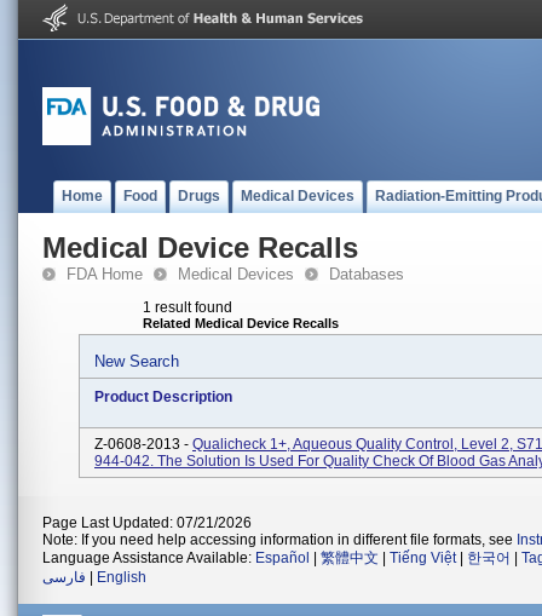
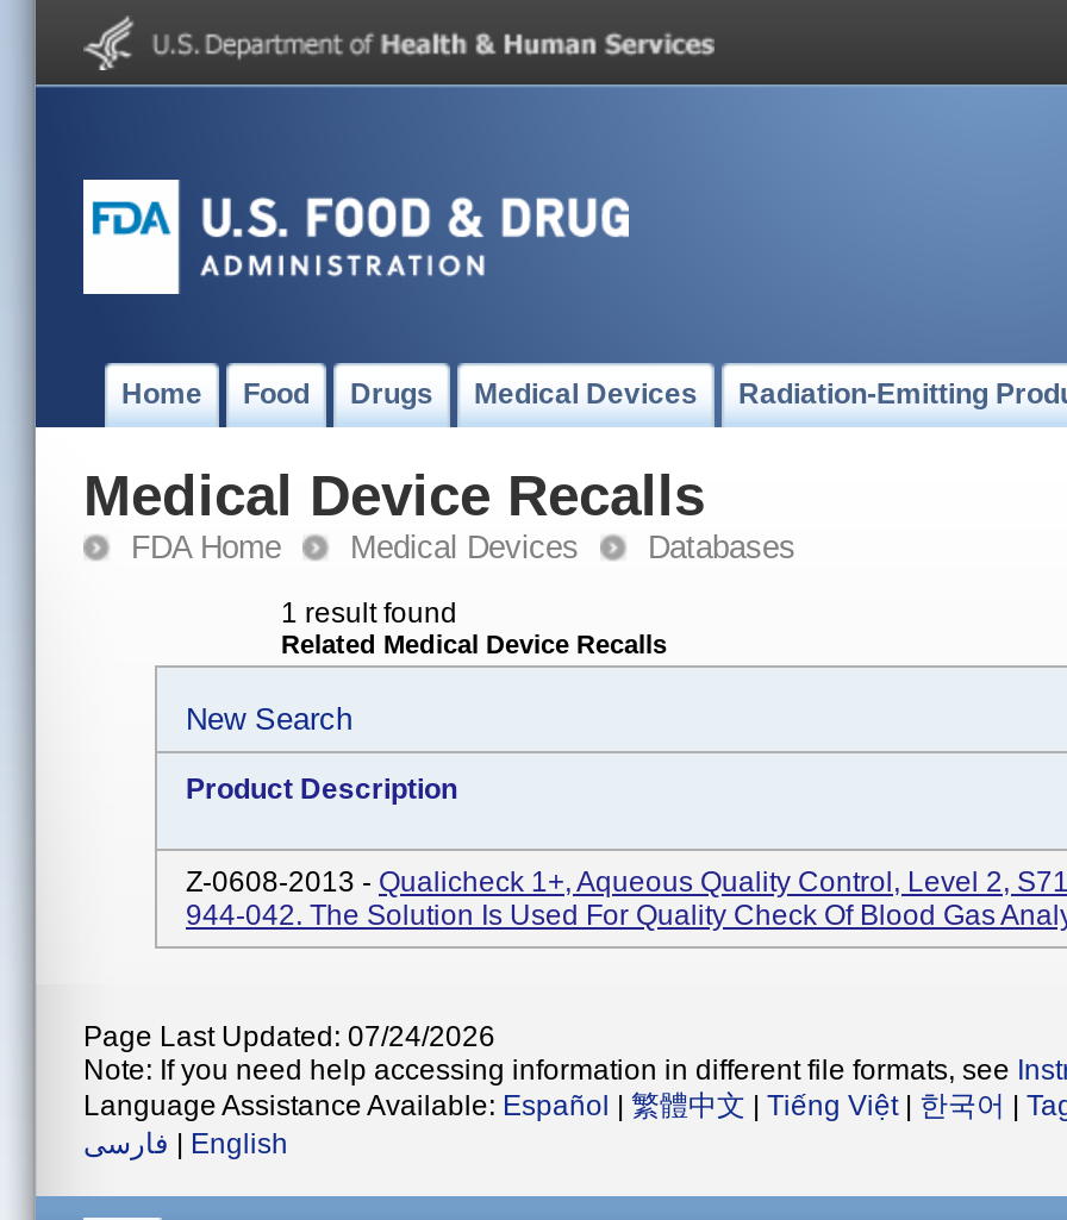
- Page Last Updated: 07/21/2026
+ Page Last Updated: 07/24/2026
